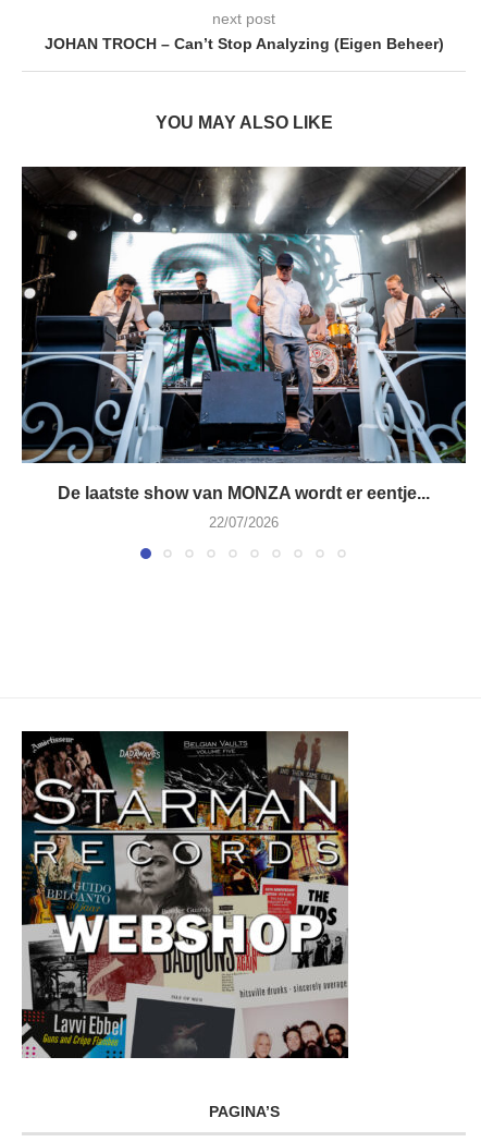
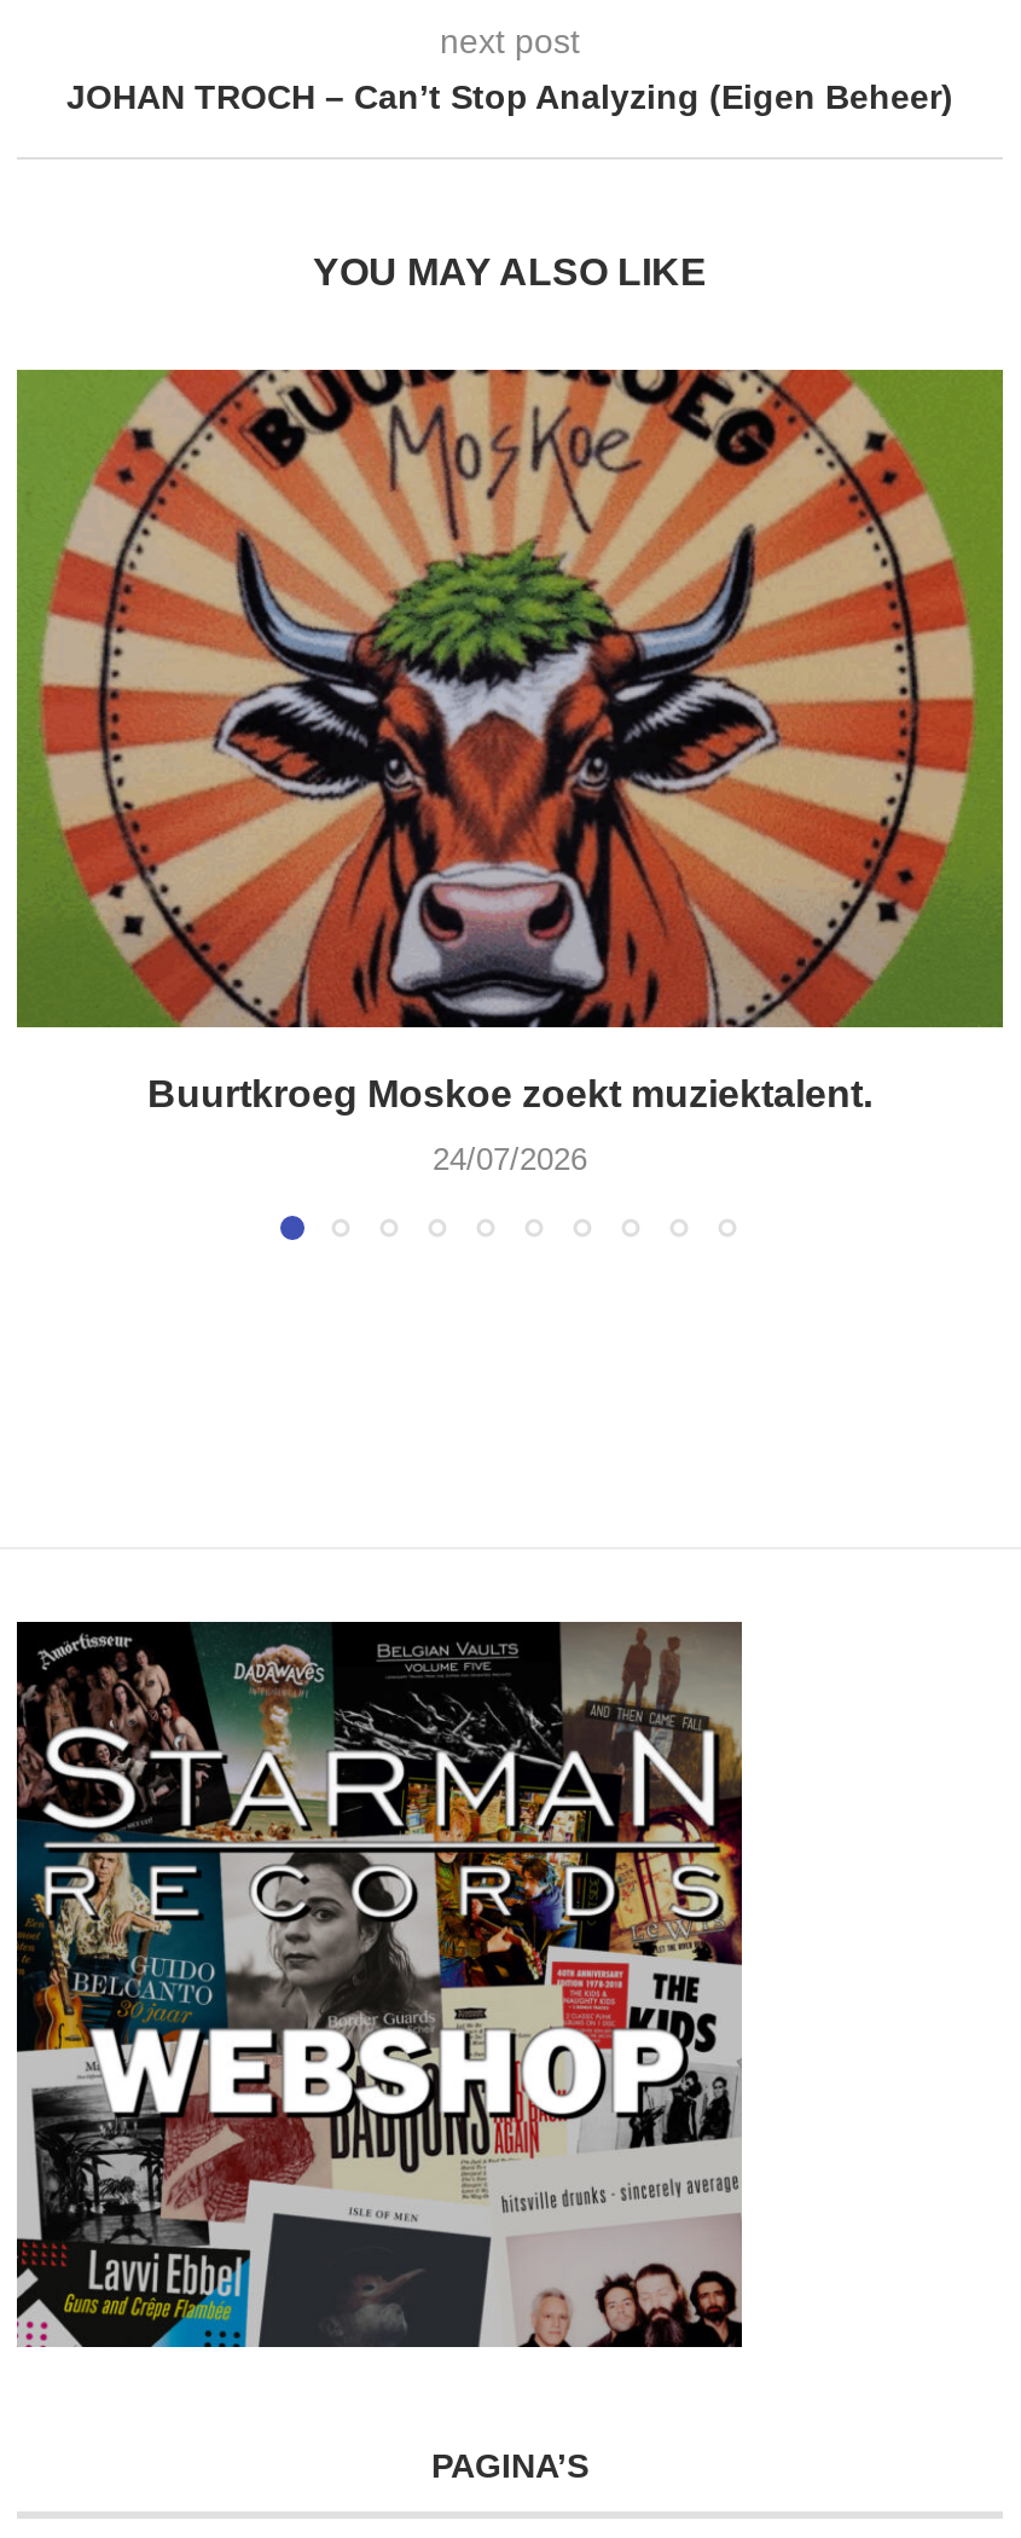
- [image]
- De laatste show van MONZA wordt er eentje...
+ [image]
+ Buurtkroeg Moskoe zoekt muziektalent.

- 22/07/2026
+ 24/07/2026
